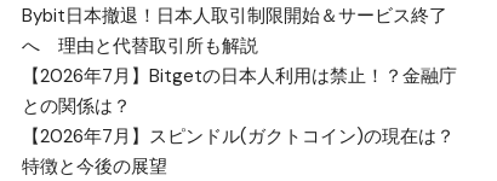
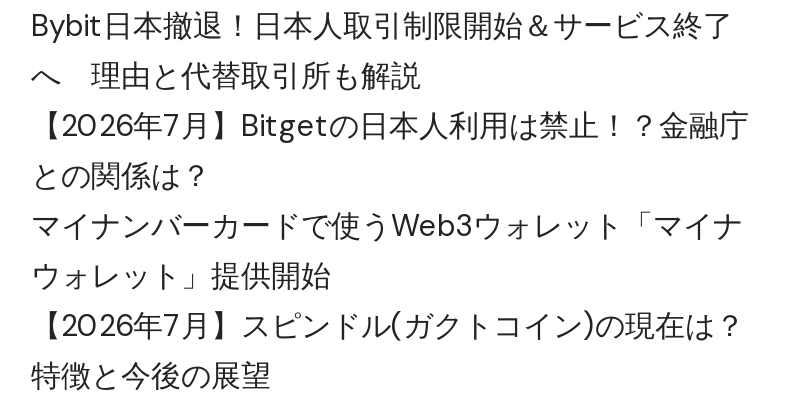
+ マイナンバーカードで使うWeb3ウォレット「マイナ
+ ウォレット」提供開始
